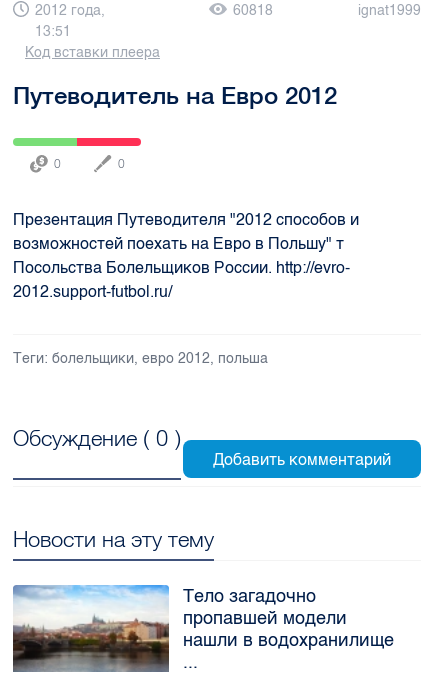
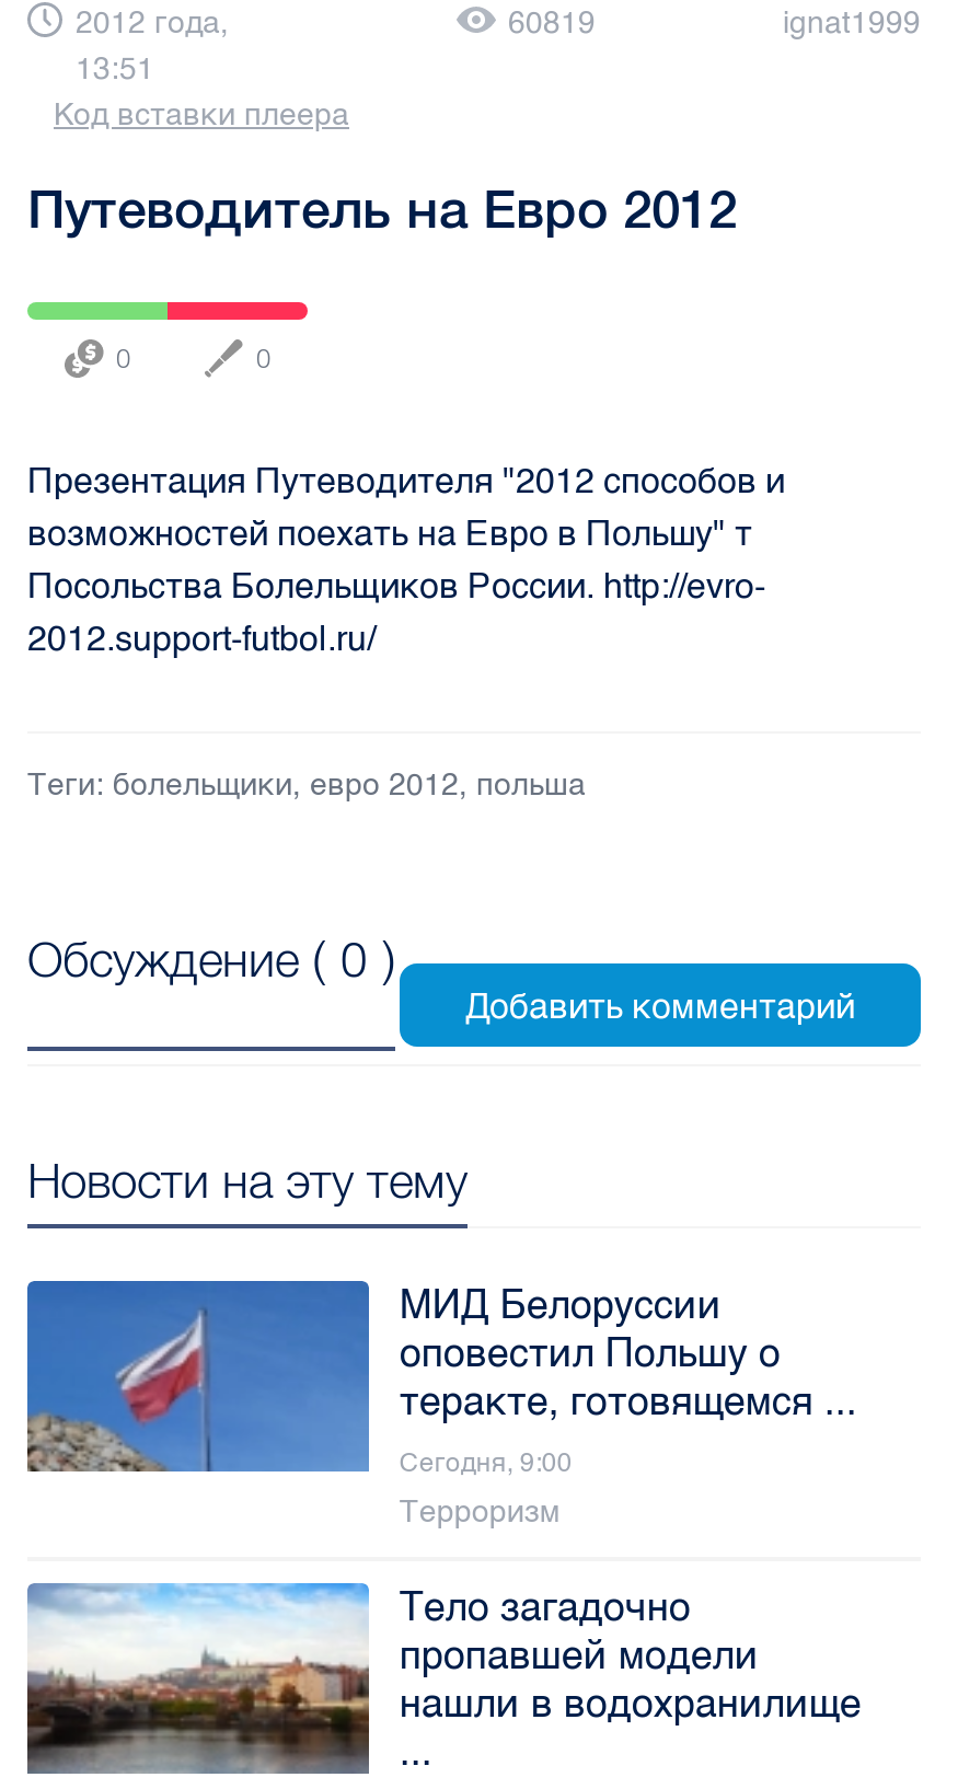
- 60818
+ 60819

+ [image]
+ МИД Белоруссии
+ оповестил Польшу о
+ теракте, готовящемся ...
+ Сегодня, 9:00
+ Терроризм
